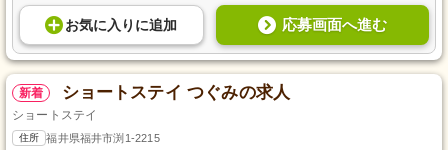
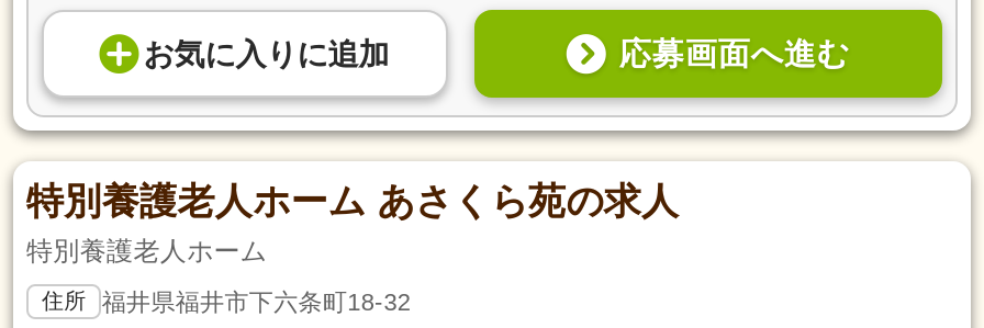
- 新着
- ショートステイ つぐみの求人
- ショートステイ
+ 特別養護老人ホーム あさくら苑の求人
+ 特別養護老人ホーム

- 福井県福井市渕1-2215
+ 福井県福井市下六条町18-32
